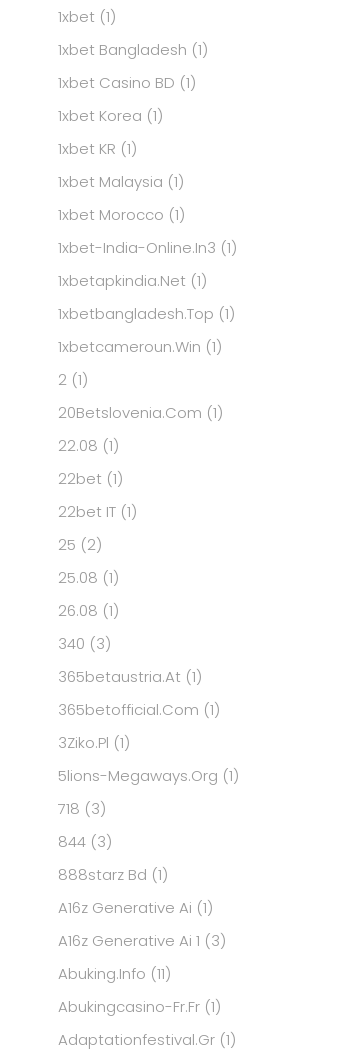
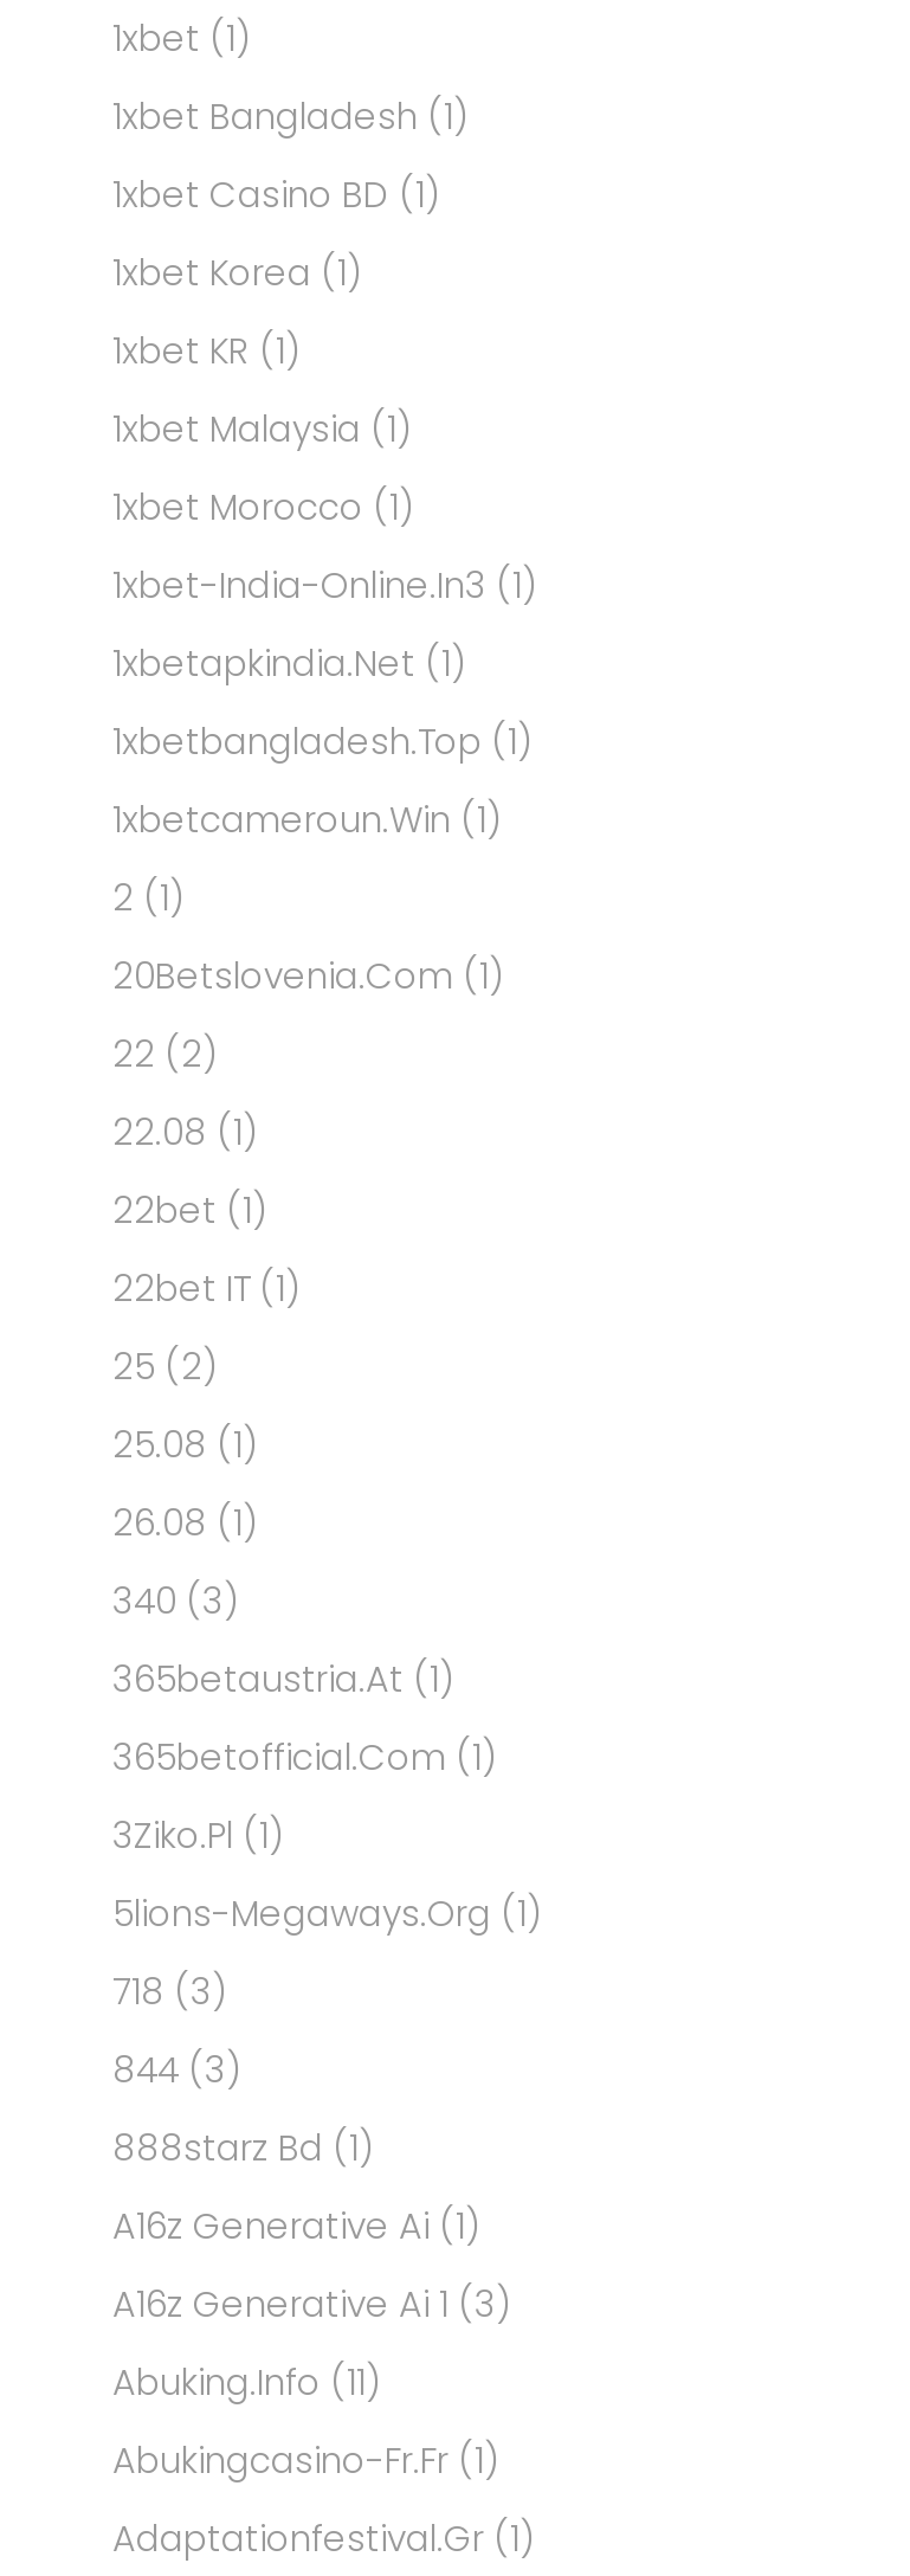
+ 22 (2)
